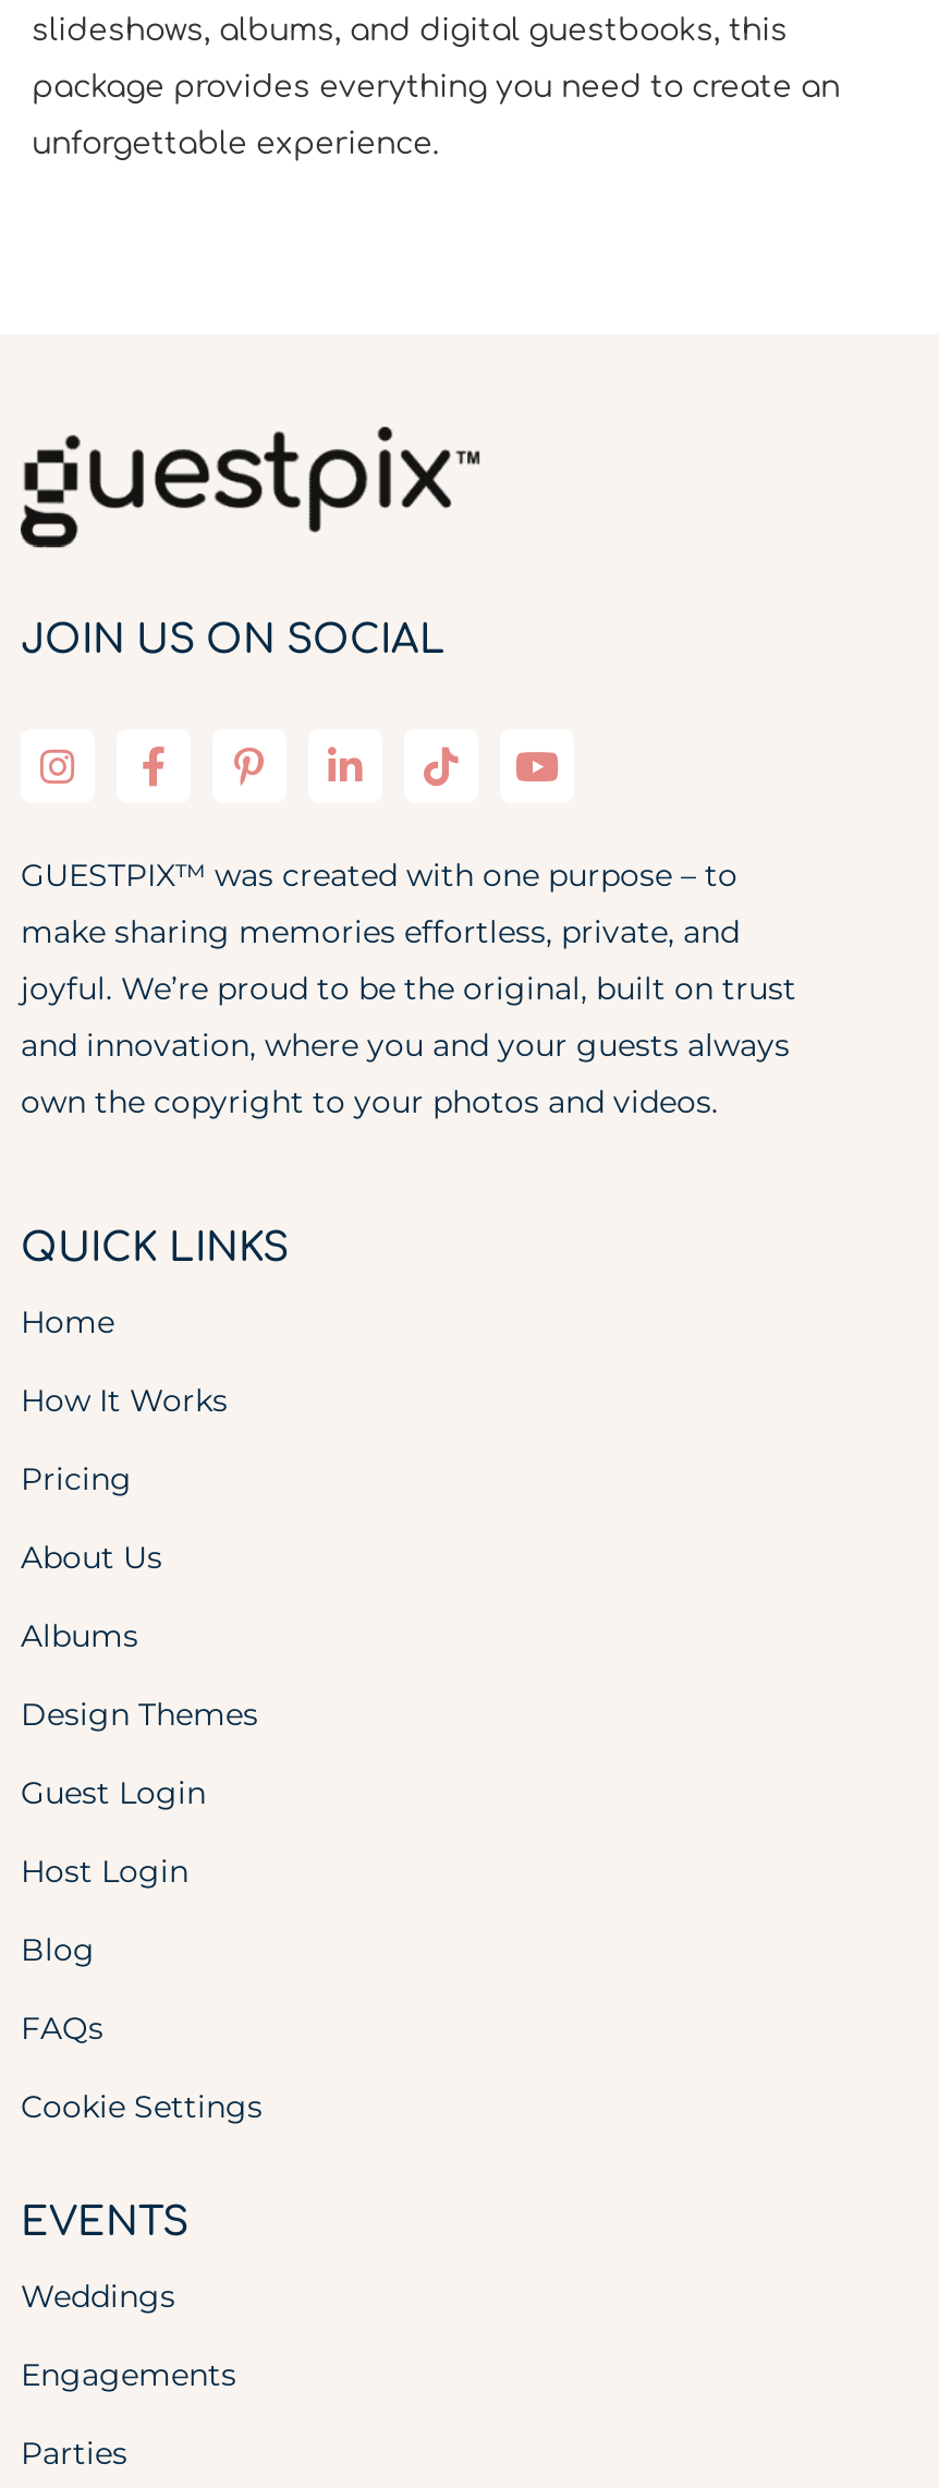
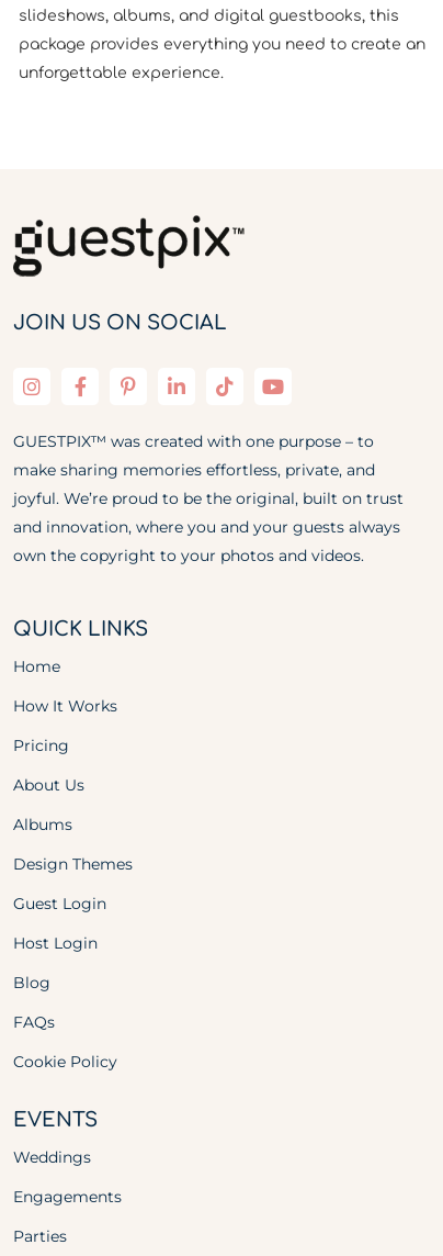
- Cookie Settings
+ Cookie Policy
